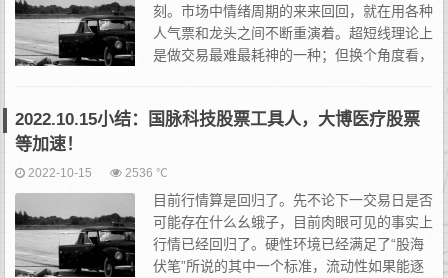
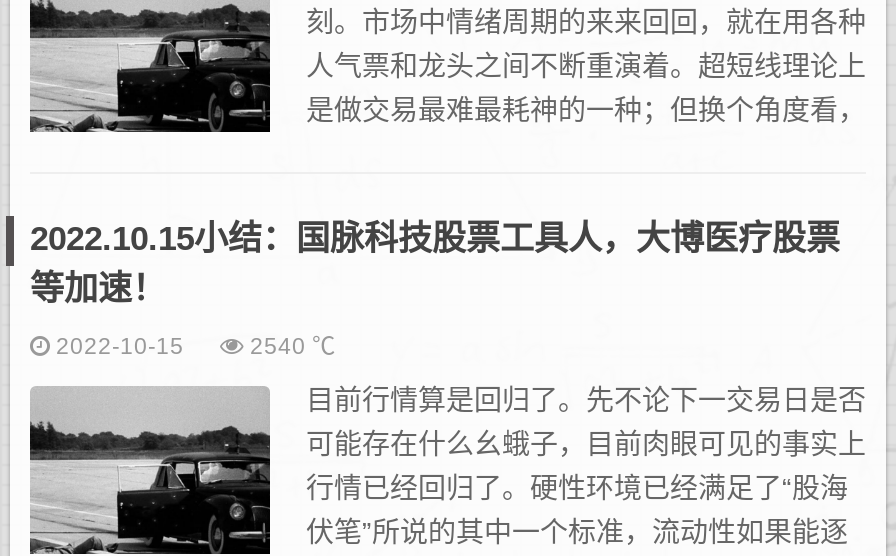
- 2536 ℃
+ 2540 ℃
